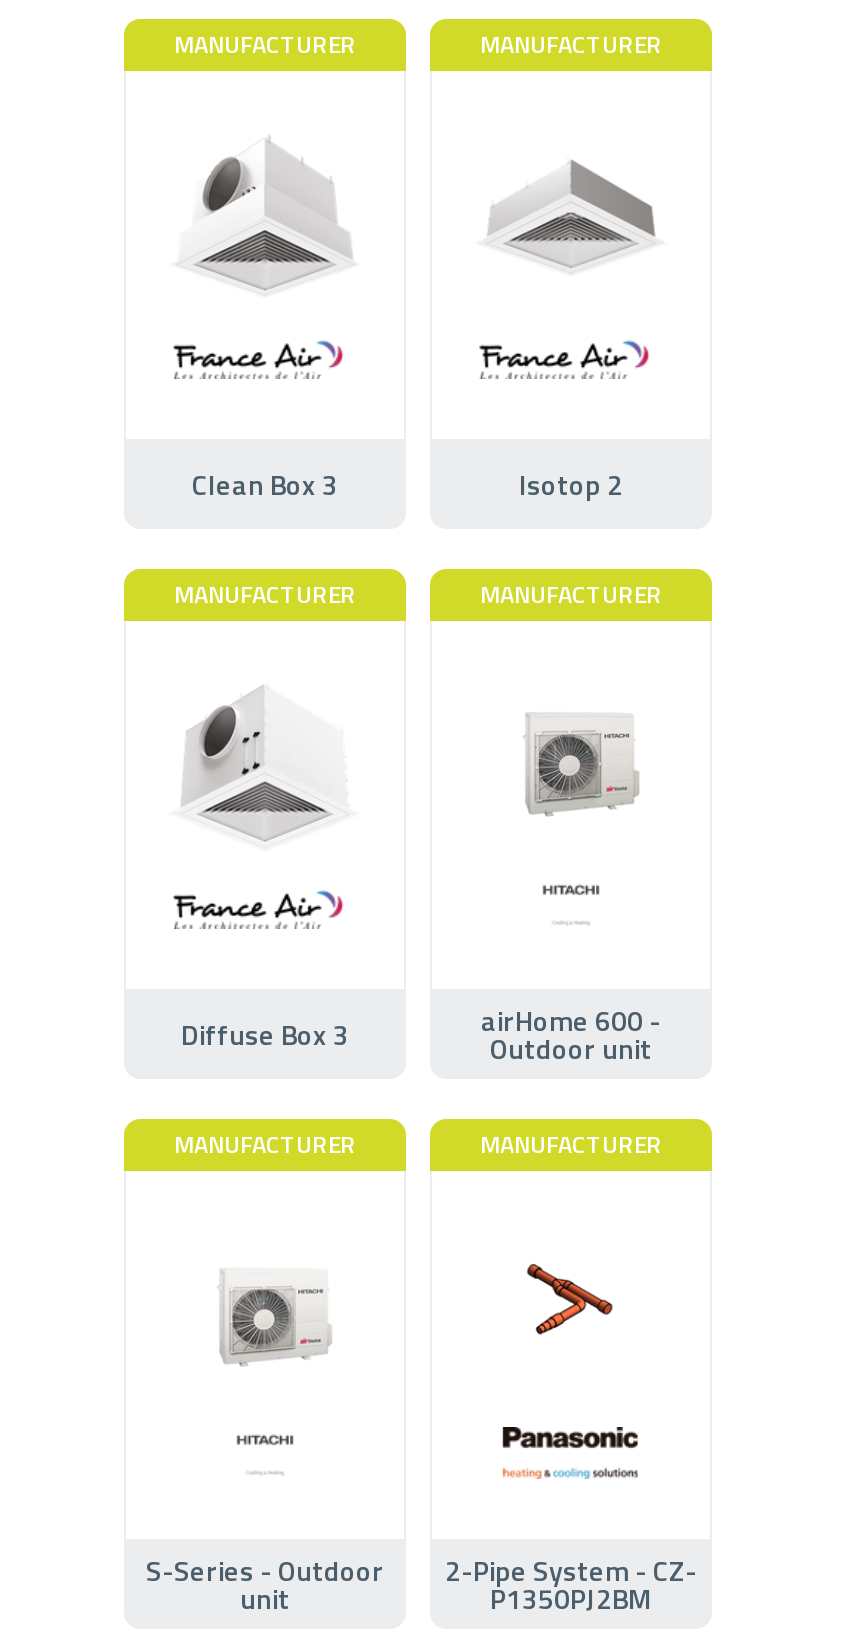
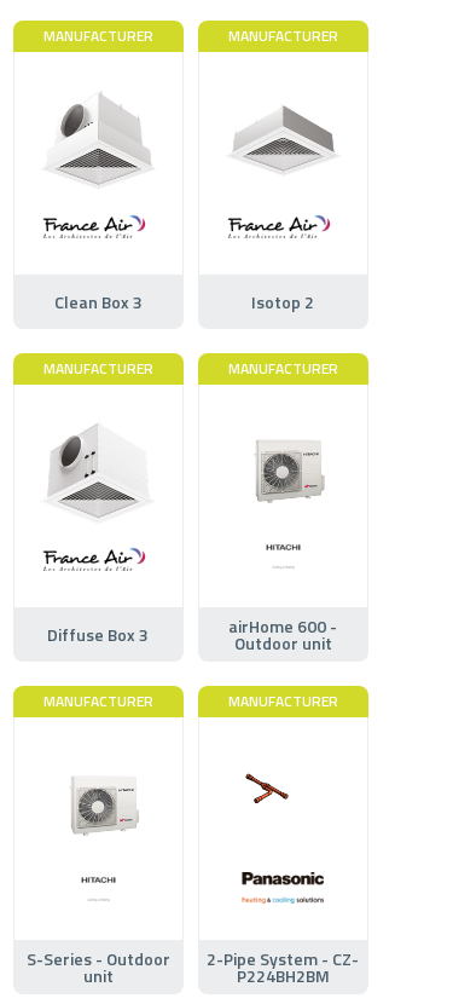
- [image]
+ [image]

- P1350PJ2BM
+ P224BH2BM
